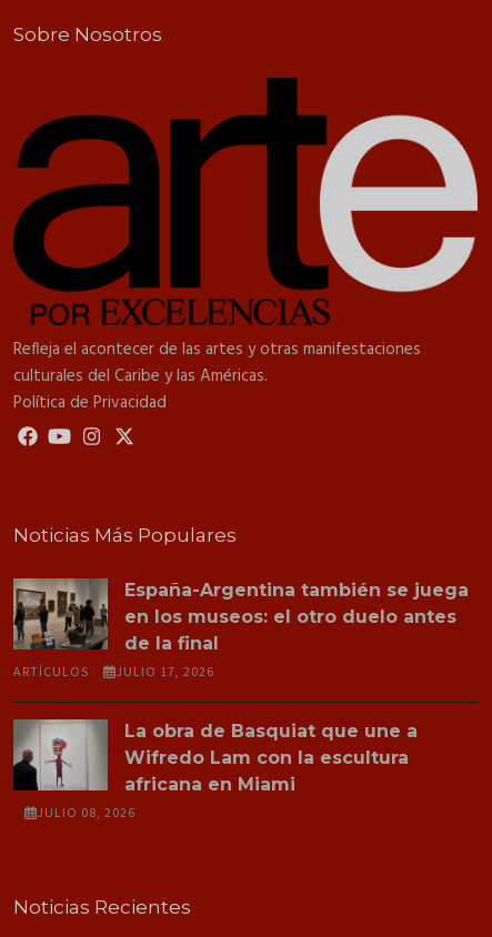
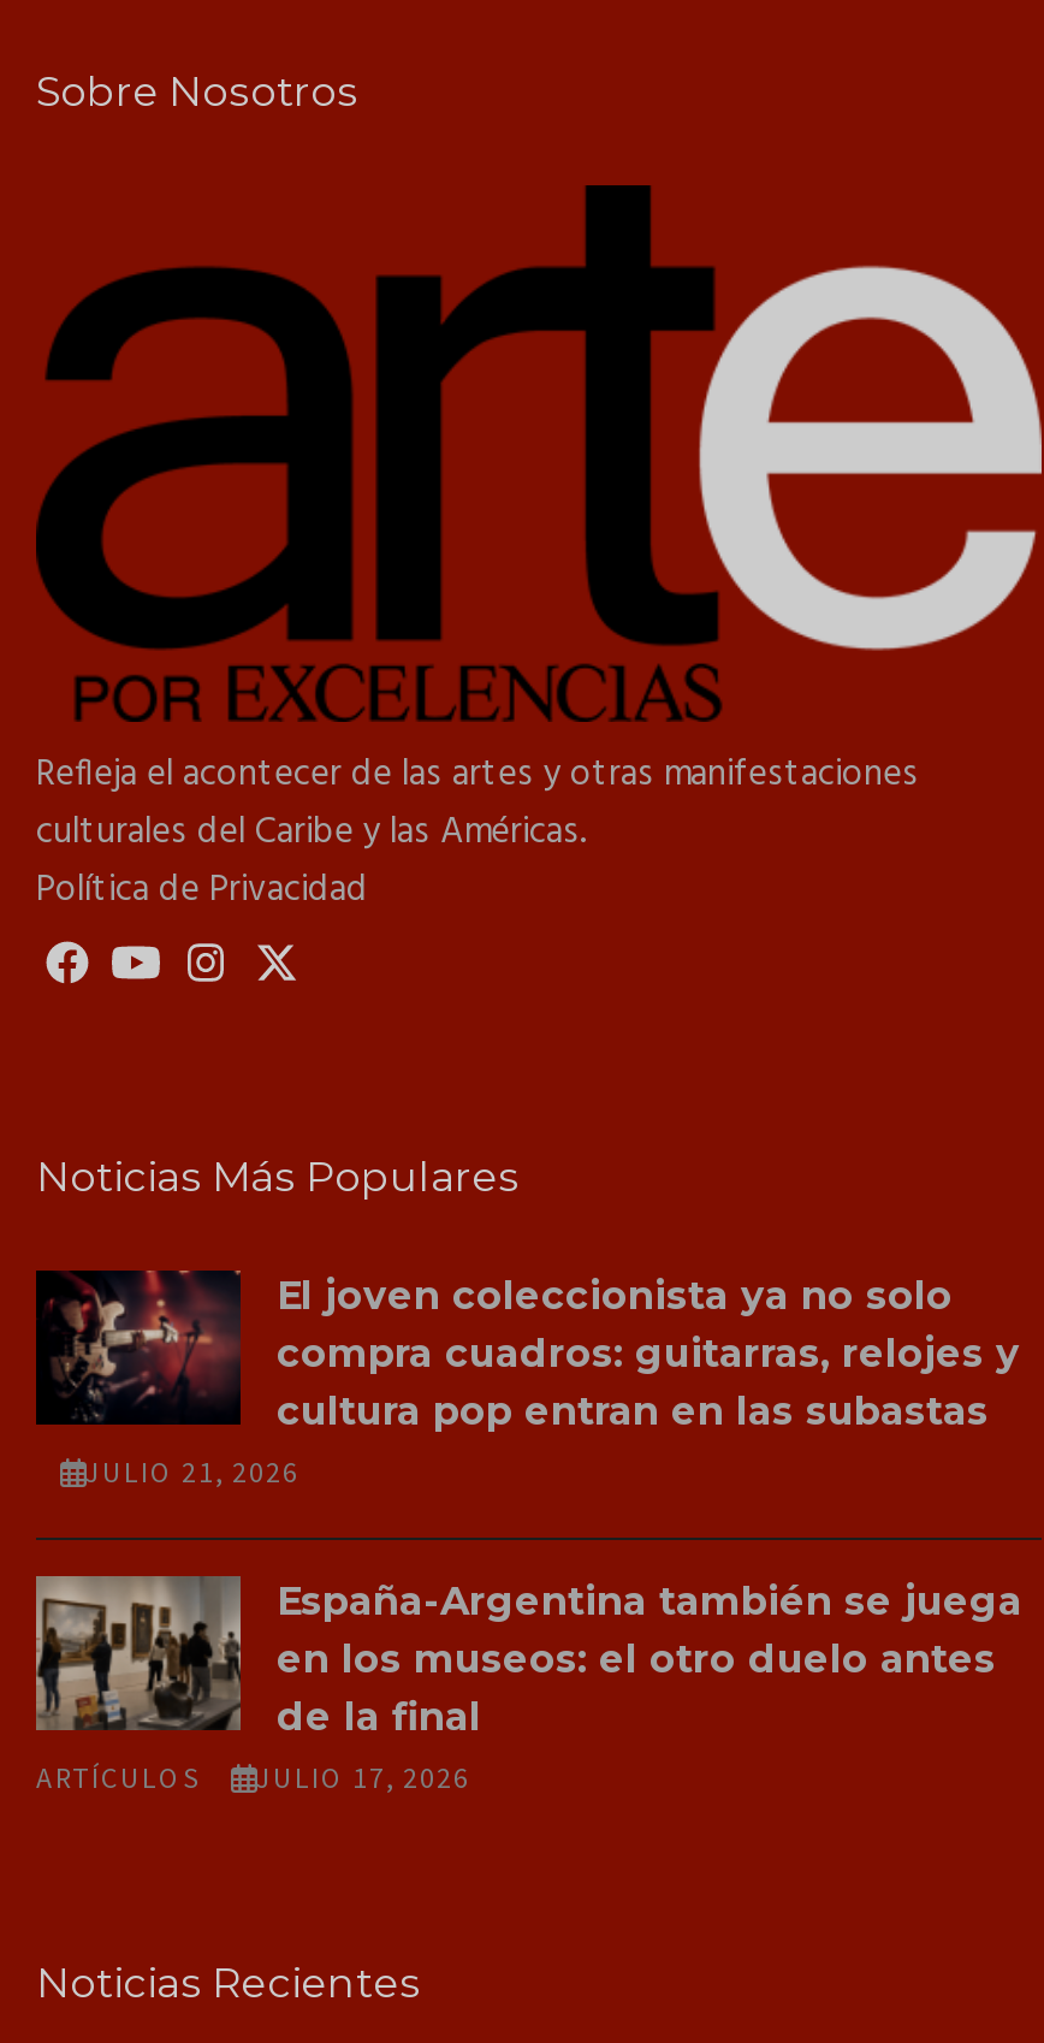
+ [image]
+ El joven coleccionista ya no solo
+ compra cuadros: guitarras, relojes y
+ cultura pop entran en las subastas
+ JULIO 21, 2026

moved down: [image] | España-Argentina también se juega | en los museos: el otro duelo antes | de la final | ARTÍCULOS | JULIO 17, 2026

- [image]
- La obra de Basquiat que une a
- Wifredo Lam con la escultura
- africana en Miami
- JULIO 08, 2026
